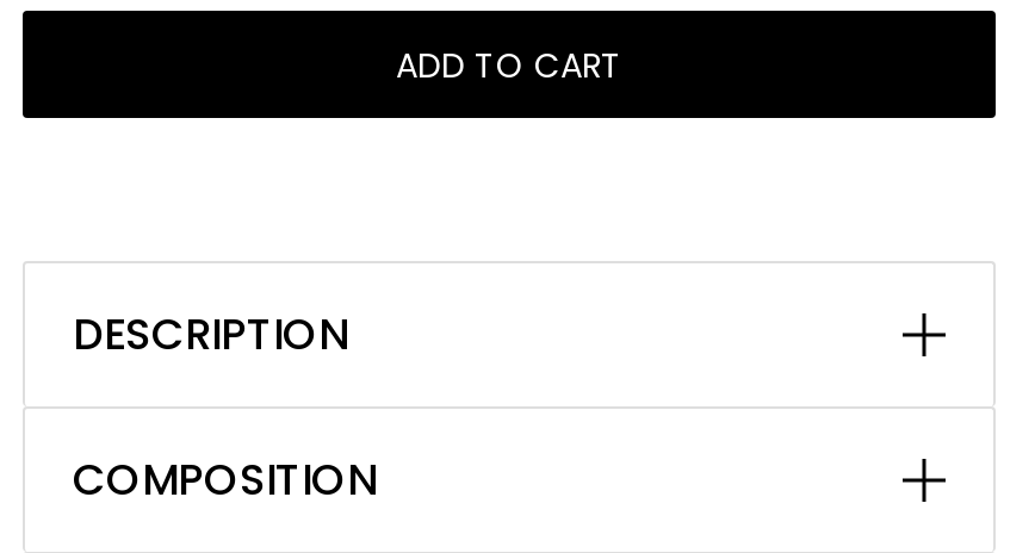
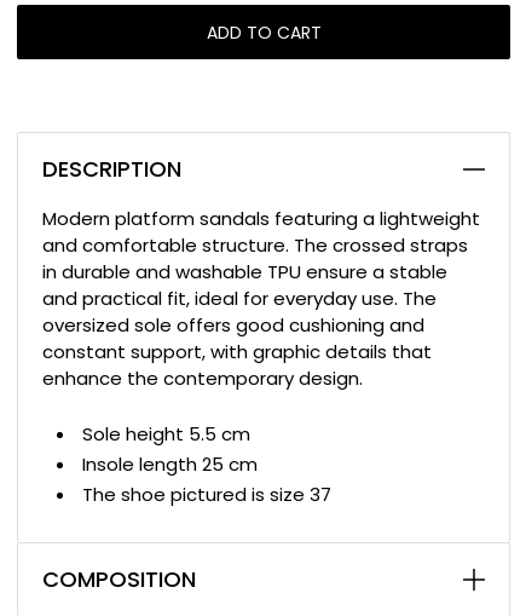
+ Modern platform sandals featuring a lightweight
+ and comfortable structure. The crossed straps
+ in durable and washable TPU ensure a stable
+ and practical fit, ideal for everyday use. The
+ oversized sole offers good cushioning and
+ constant support, with graphic details that
+ enhance the contemporary design.
+ Sole height 5.5 cm
+ Insole length 25 cm
+ The shoe pictured is size 37
